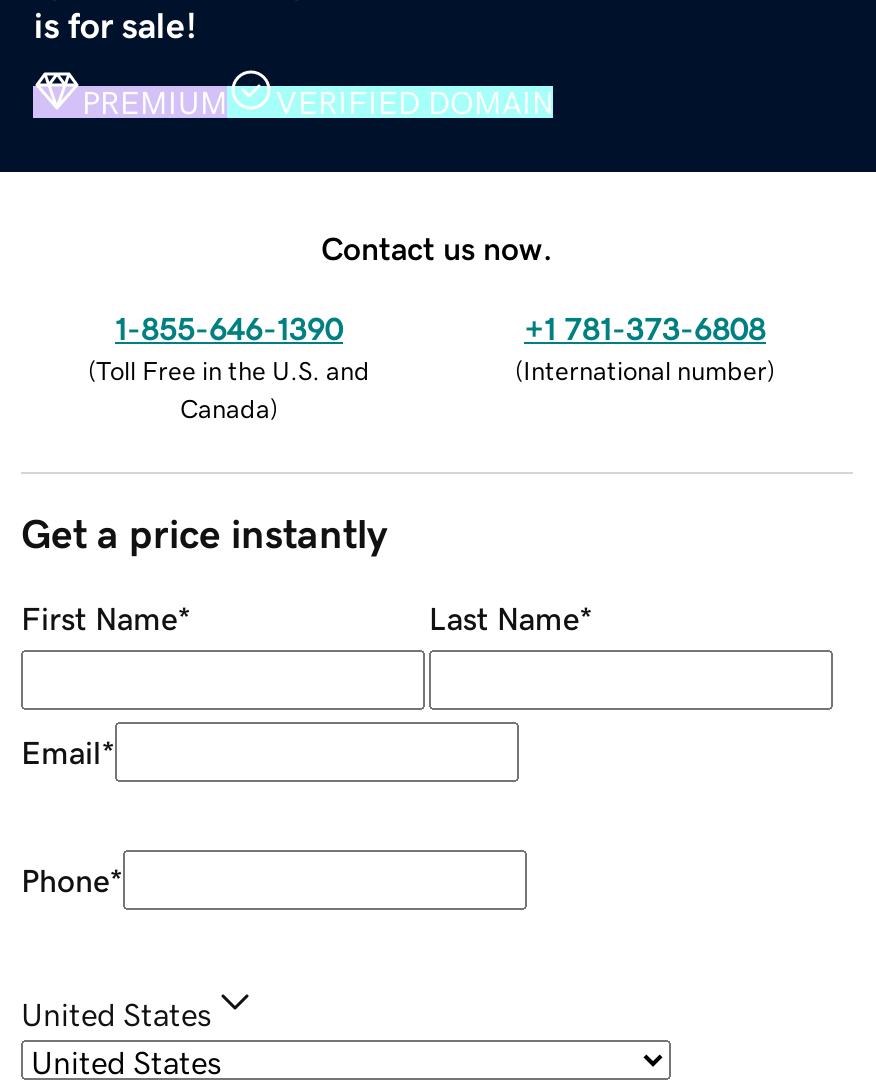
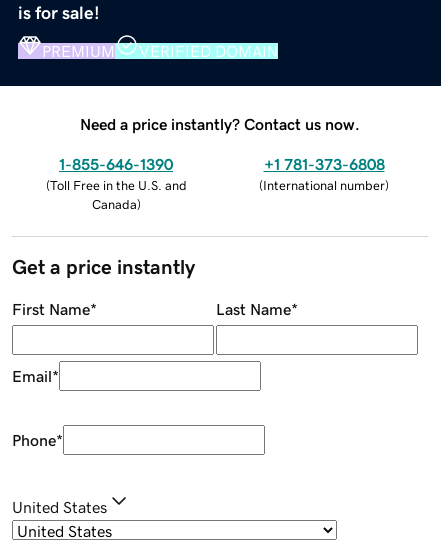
- Contact us now.
+ Need a price instantly? Contact us now.
